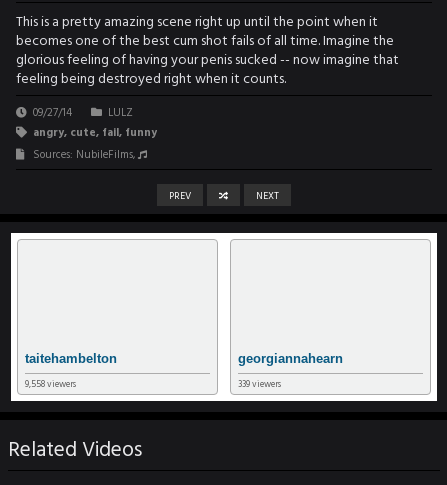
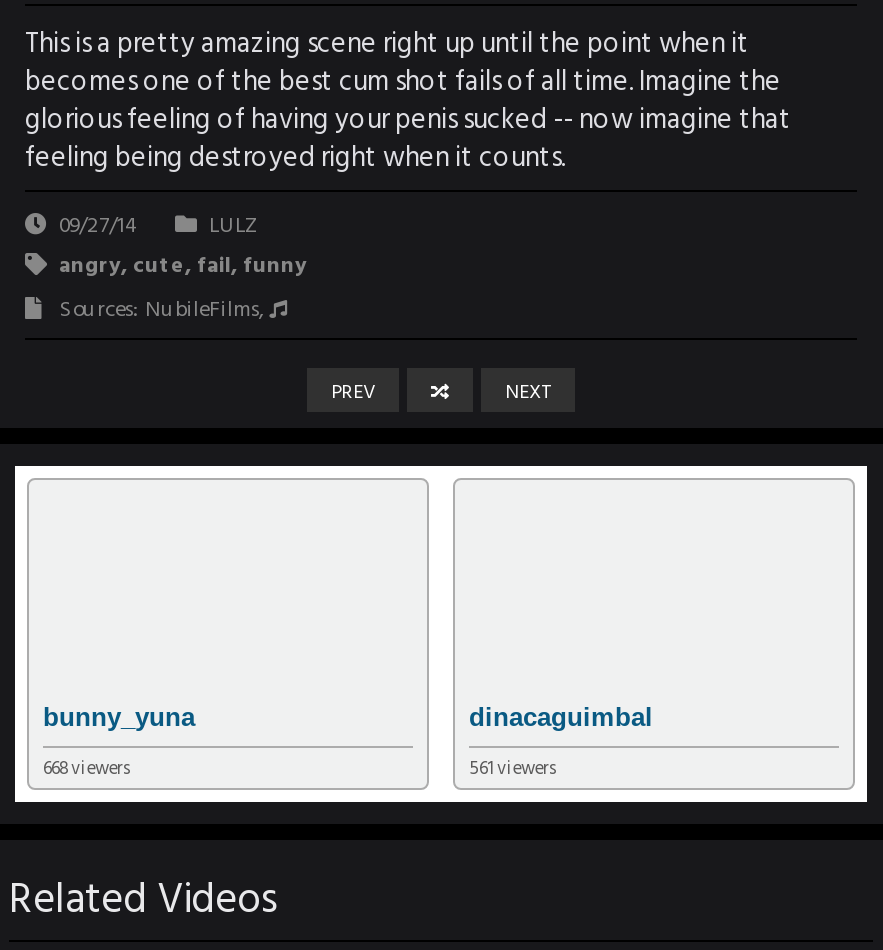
- taitehambelton
+ bunny_yuna

- georgiannahearn
+ dinacaguimbal

- 9,558 viewers
+ 668 viewers

- 339 viewers
+ 561 viewers
